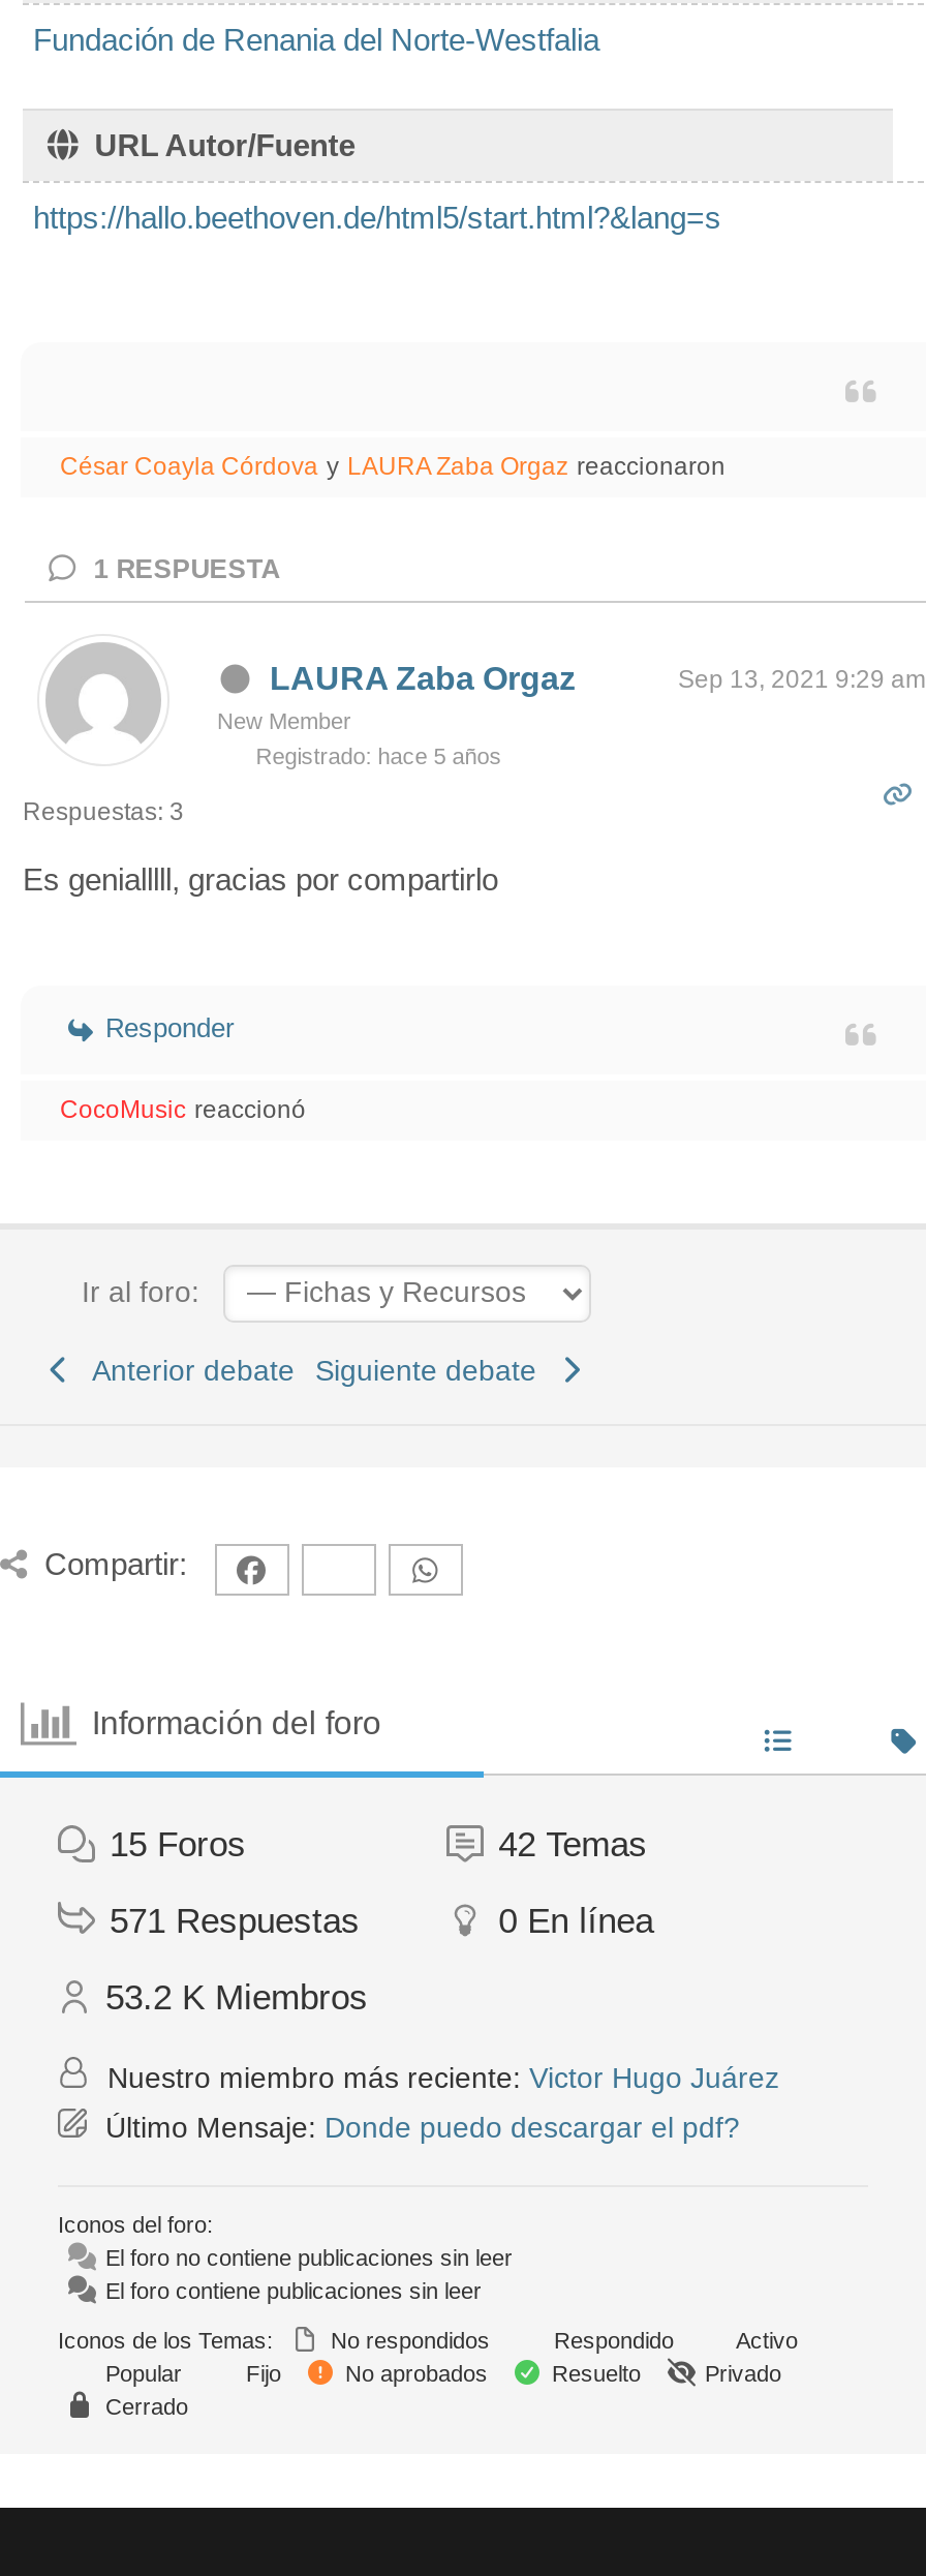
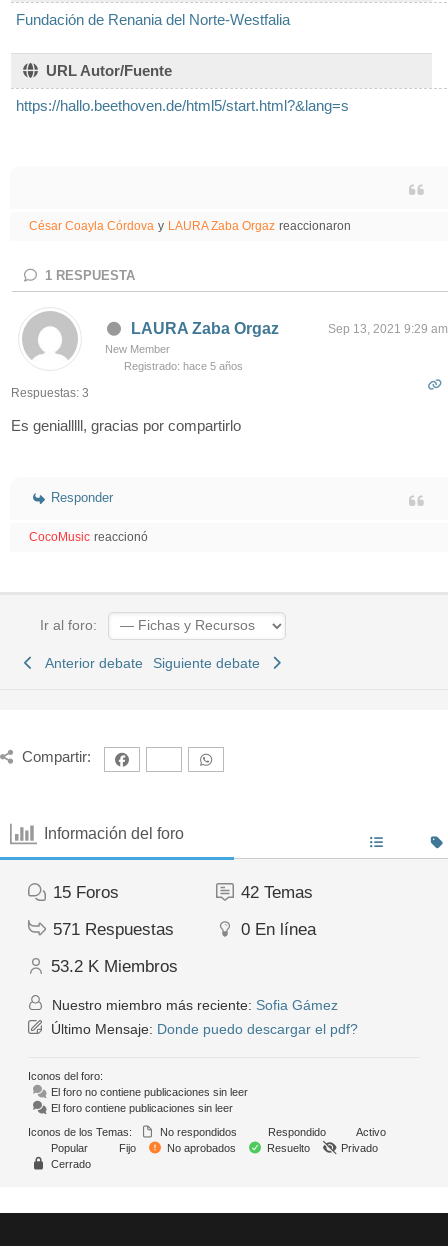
- Nuestro miembro más reciente: Victor Hugo Juárez
+ Nuestro miembro más reciente: Sofia Gámez
